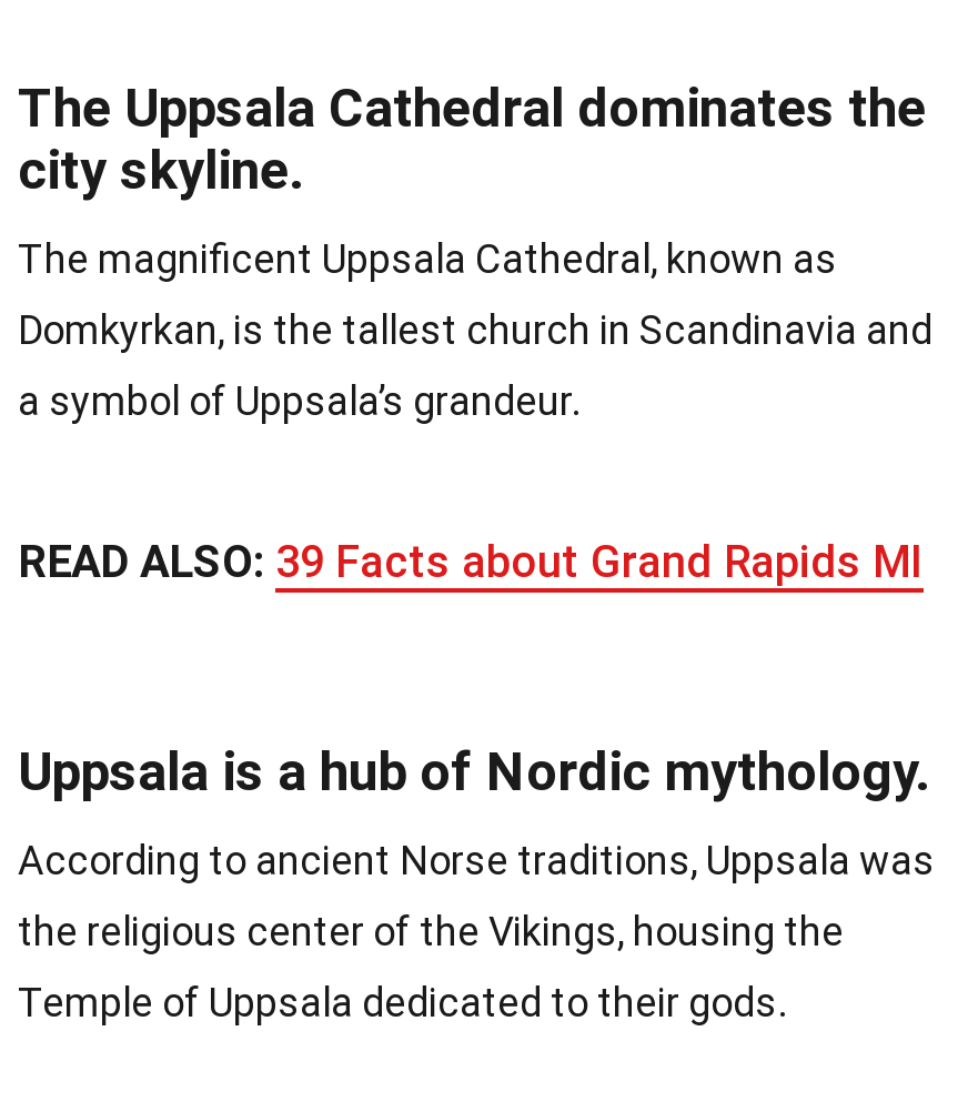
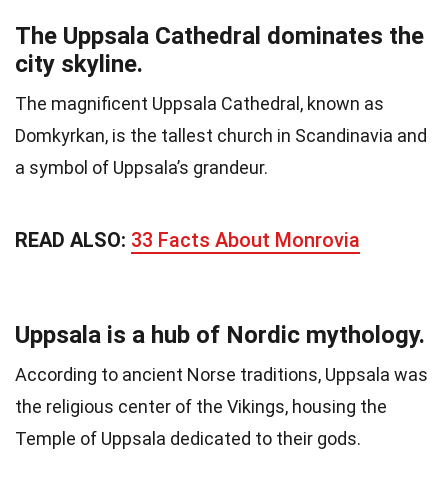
- READ ALSO: 39 Facts about Grand Rapids MI
+ READ ALSO: 33 Facts About Monrovia
